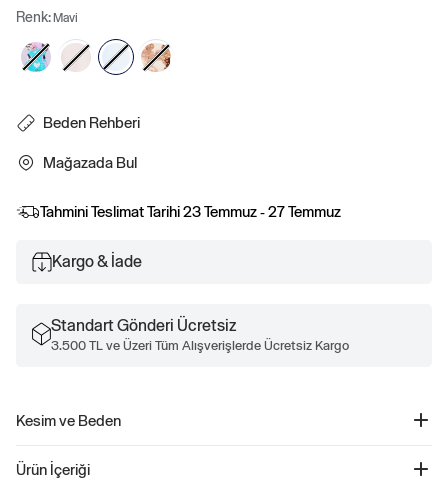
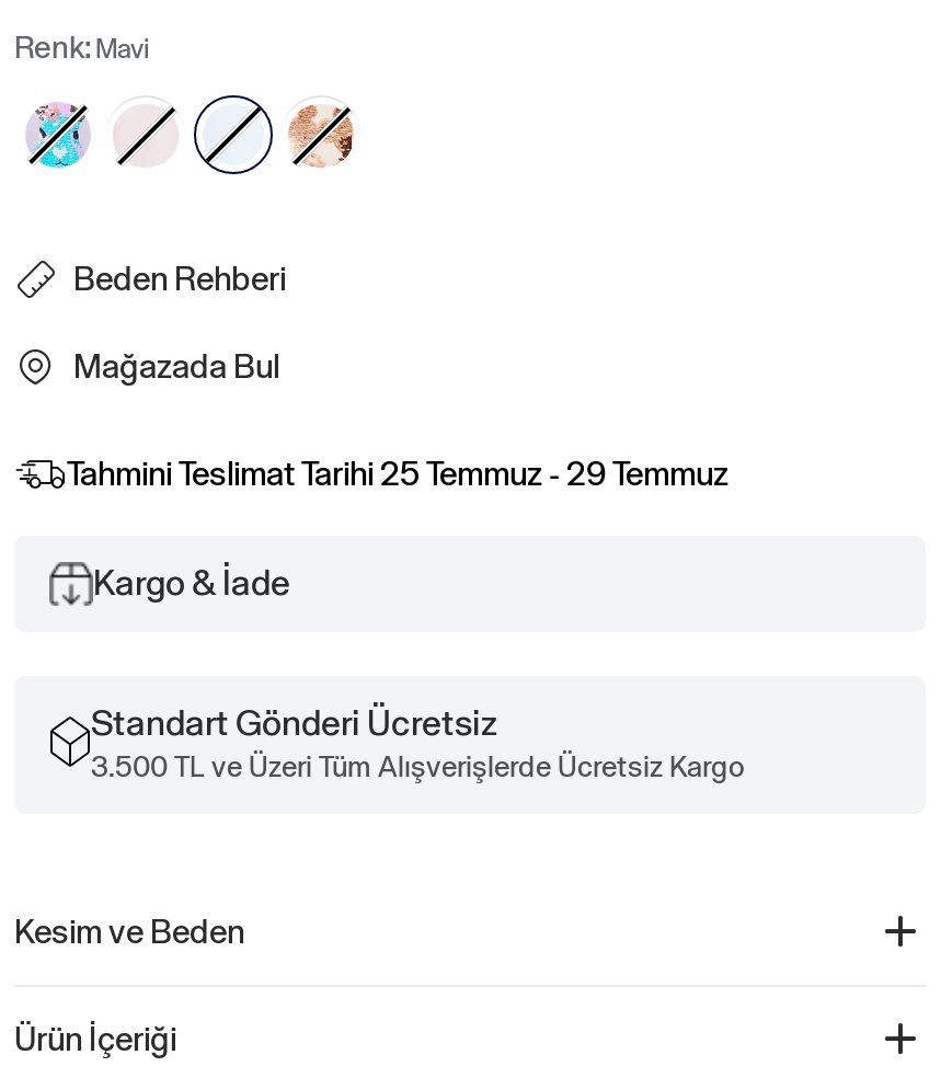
- Tahmini Teslimat Tarihi 23 Temmuz - 27 Temmuz
+ Tahmini Teslimat Tarihi 25 Temmuz - 29 Temmuz
